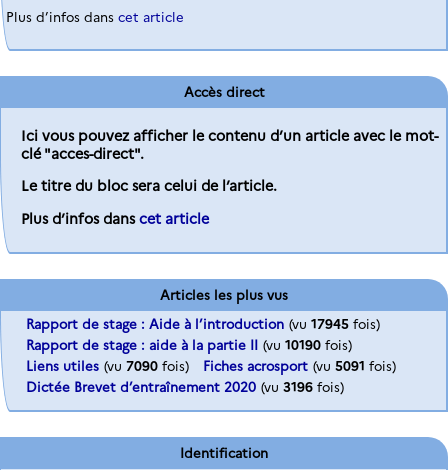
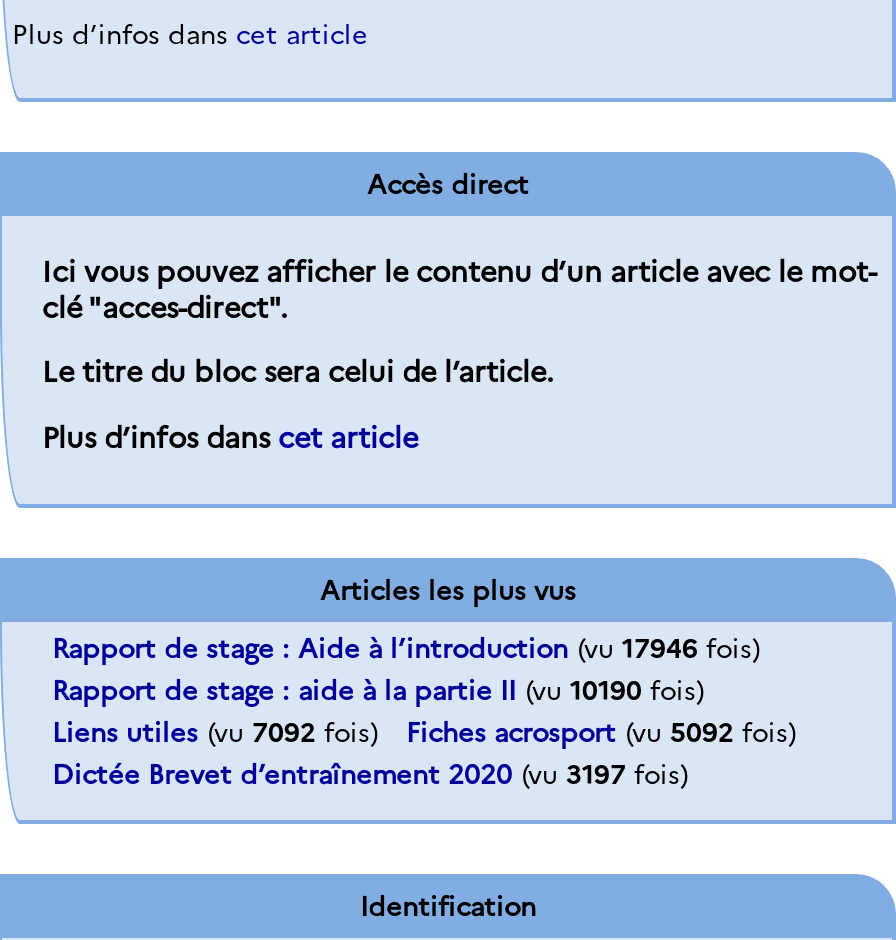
- Rapport de stage : Aide à l’introduction (vu 17945 fois)
+ Rapport de stage : Aide à l’introduction (vu 17946 fois)

- Liens utiles (vu 7090 fois)
+ Liens utiles (vu 7092 fois)

- Fiches acrosport (vu 5091 fois)
+ Fiches acrosport (vu 5092 fois)

- Dictée Brevet d’entraînement 2020 (vu 3196 fois)
+ Dictée Brevet d’entraînement 2020 (vu 3197 fois)
